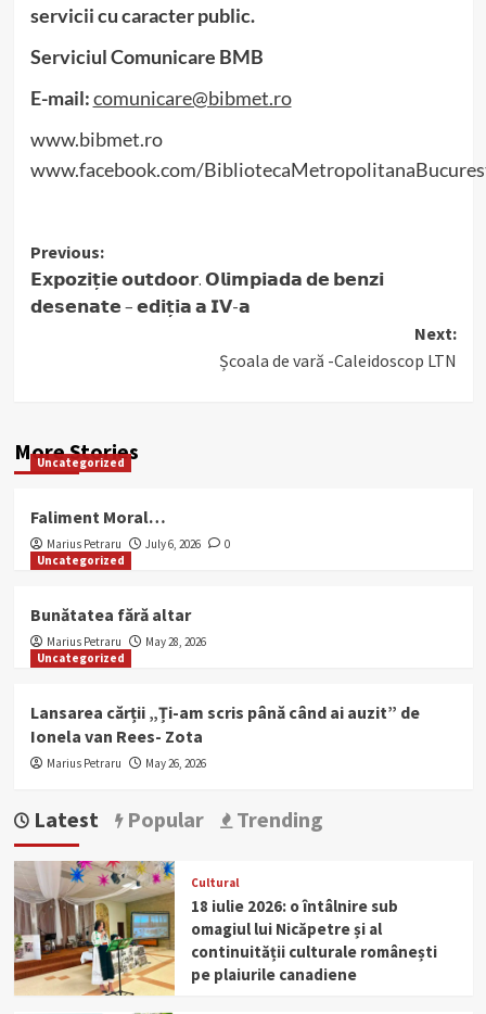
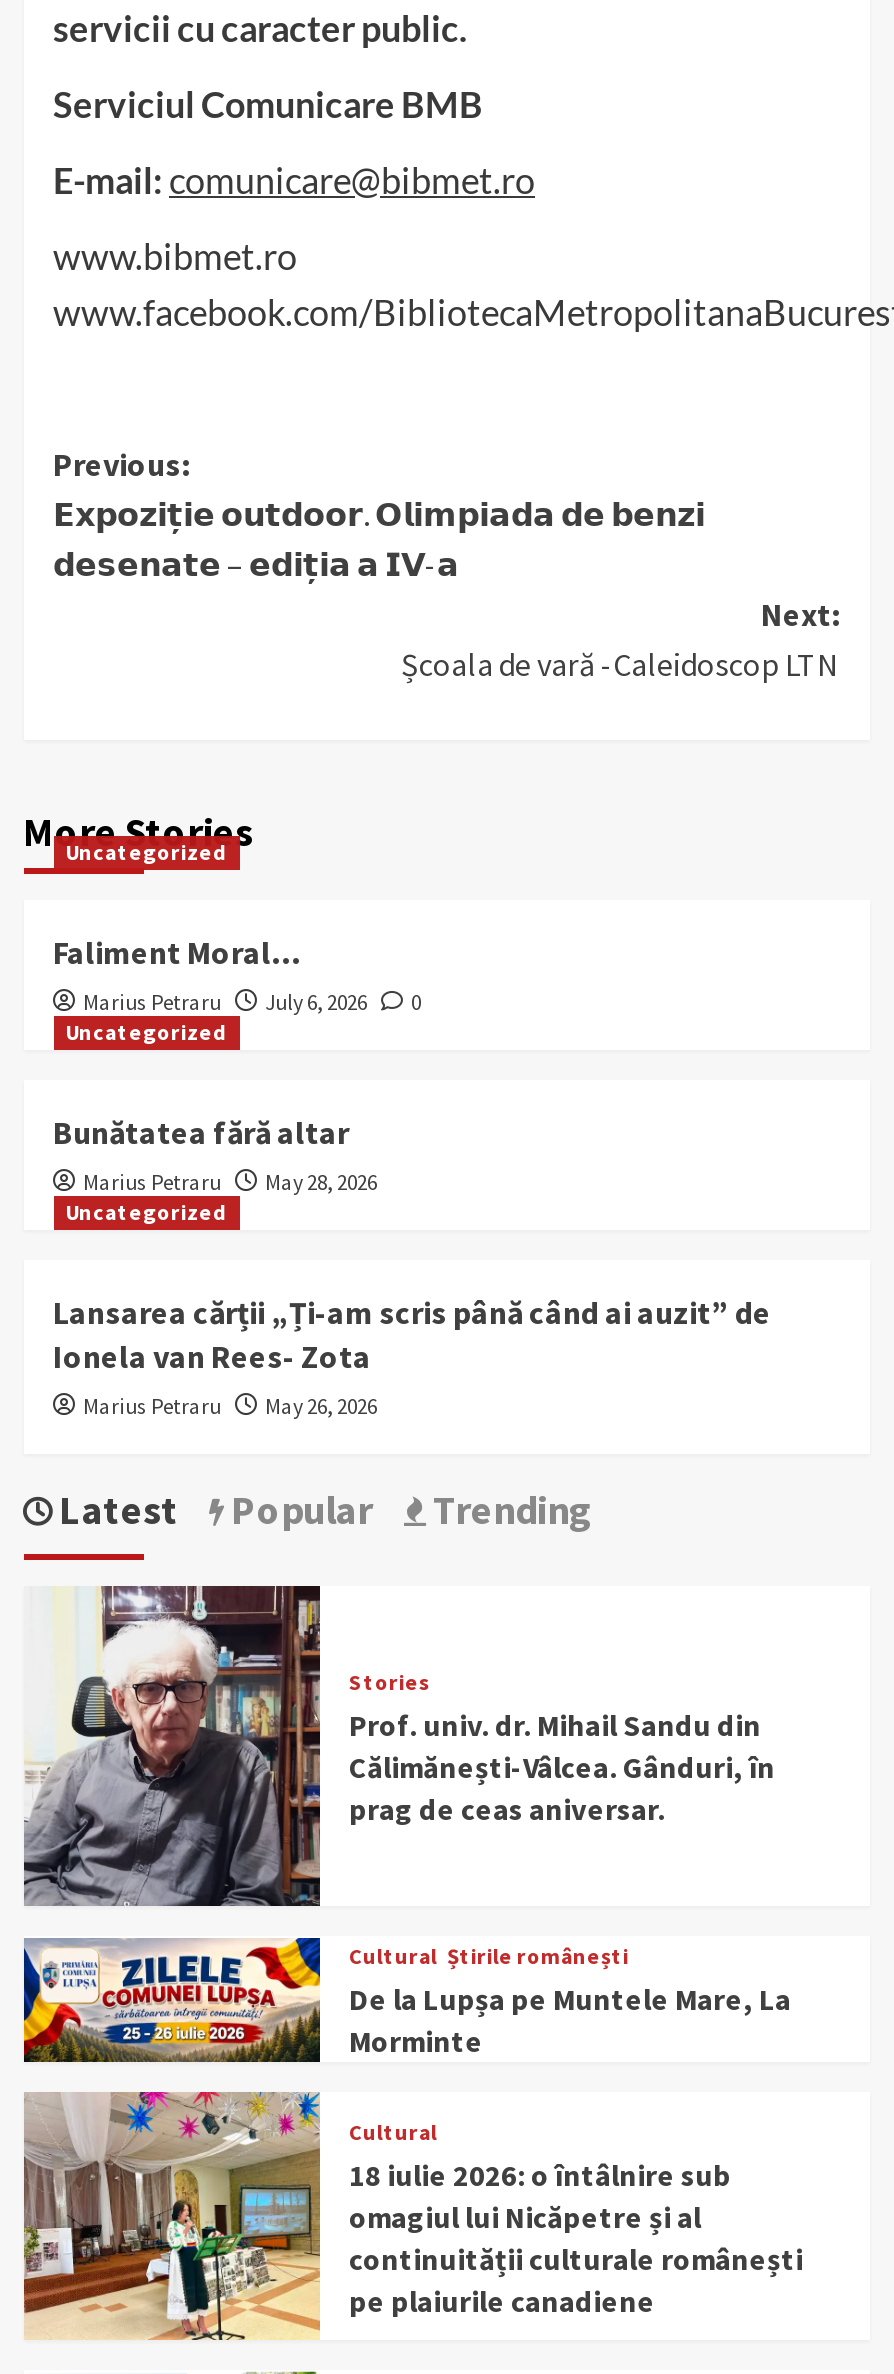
+ [image]
+ Stories
+ Prof. univ. dr. Mihail Sandu din
+ Călimănești-Vâlcea. Gânduri, în
+ prag de ceas aniversar.

+ [image]
+ Cultural Știrile românești
+ De la Lupșa pe Muntele Mare, La
+ Morminte
